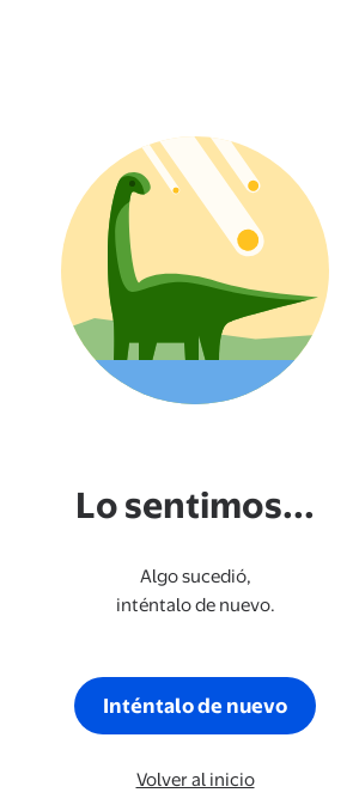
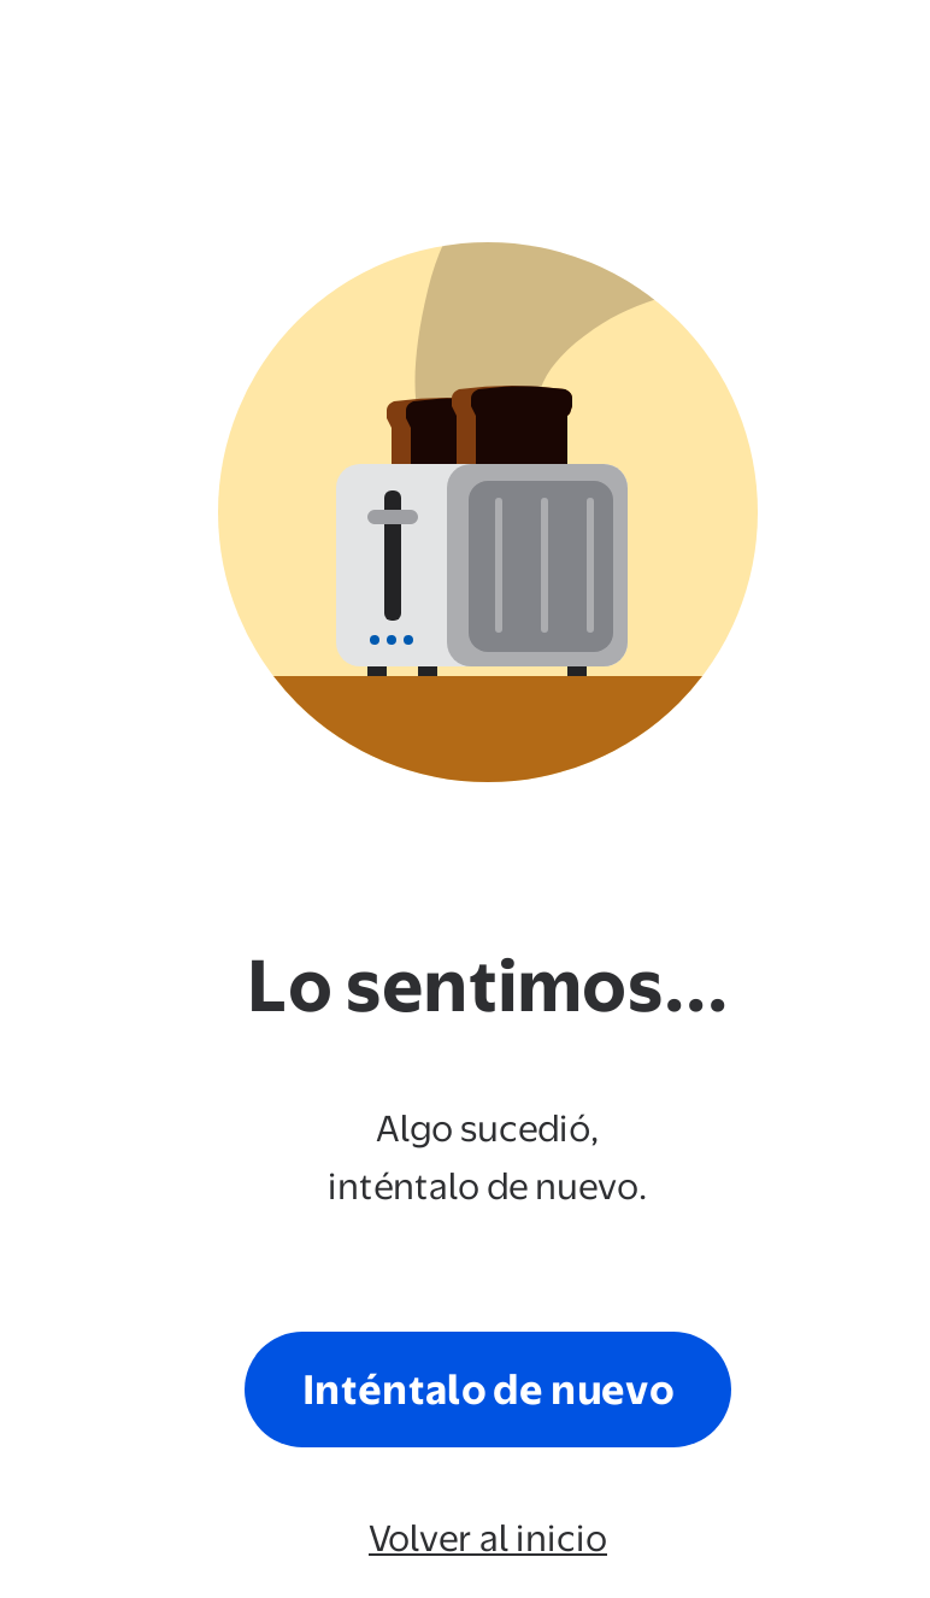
- [image]
+ [image]
